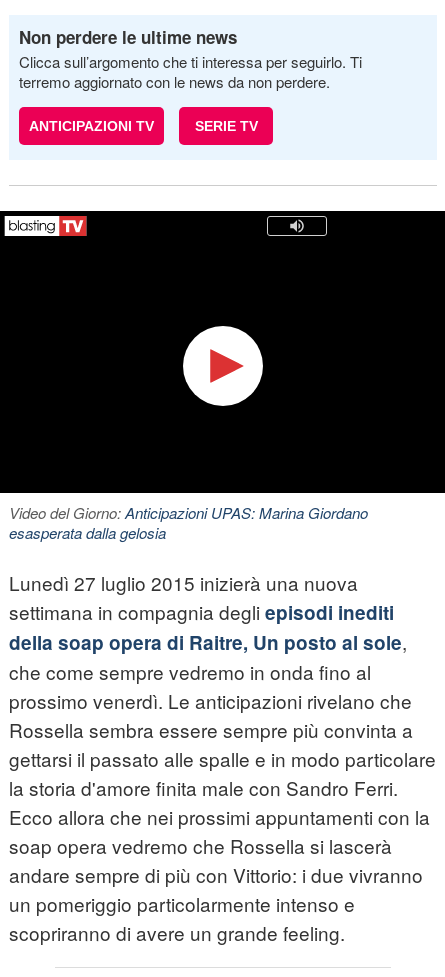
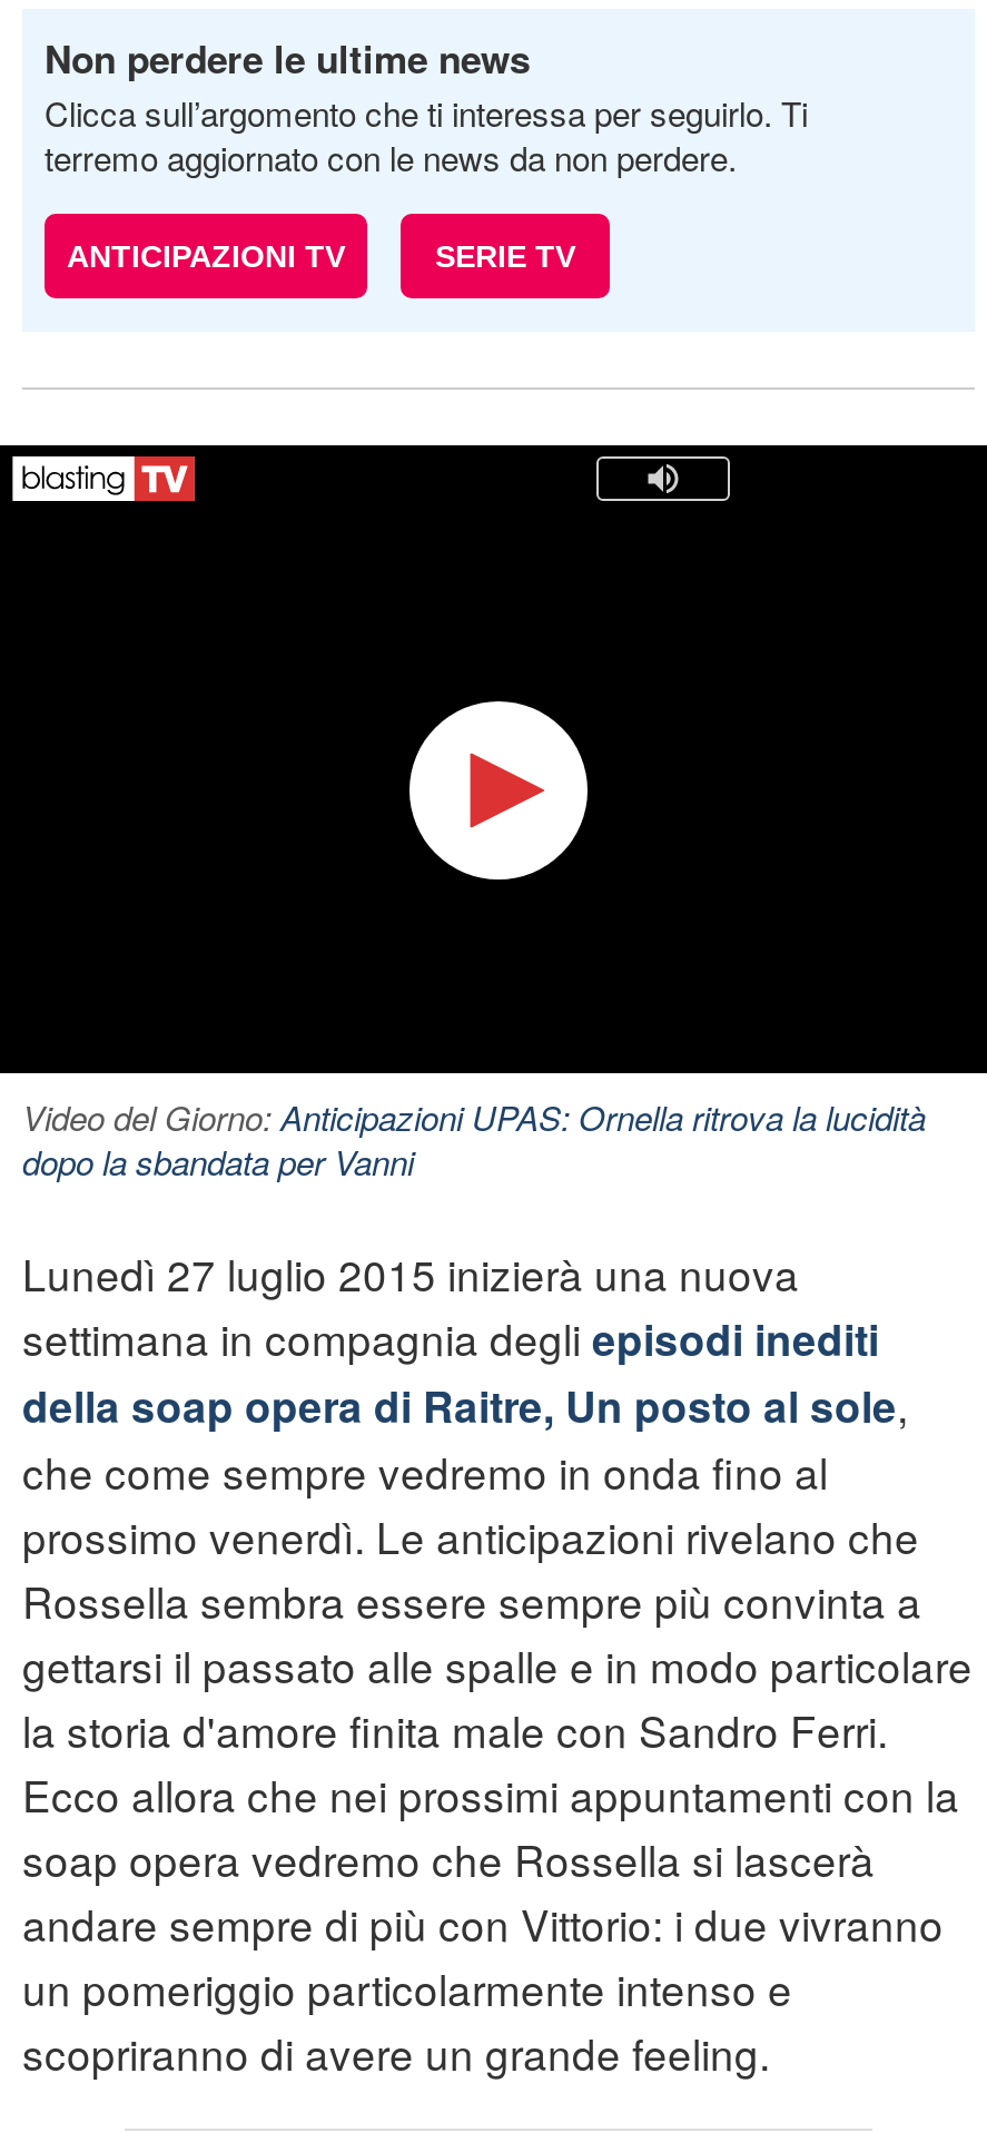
- Video del Giorno: Anticipazioni UPAS: Marina Giordano
- esasperata dalla gelosia
+ Video del Giorno: Anticipazioni UPAS: Ornella ritrova la lucidità
+ dopo la sbandata per Vanni
